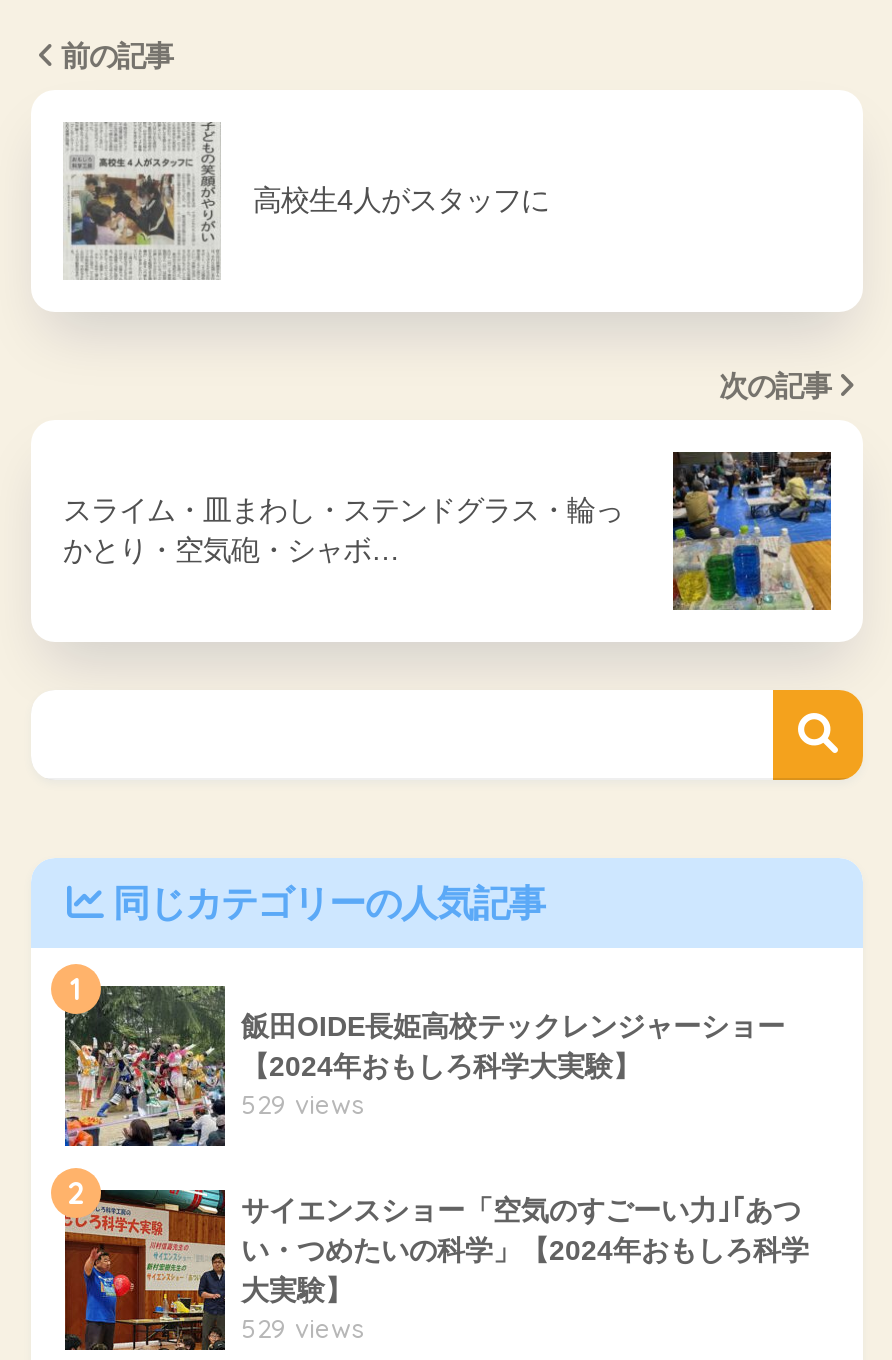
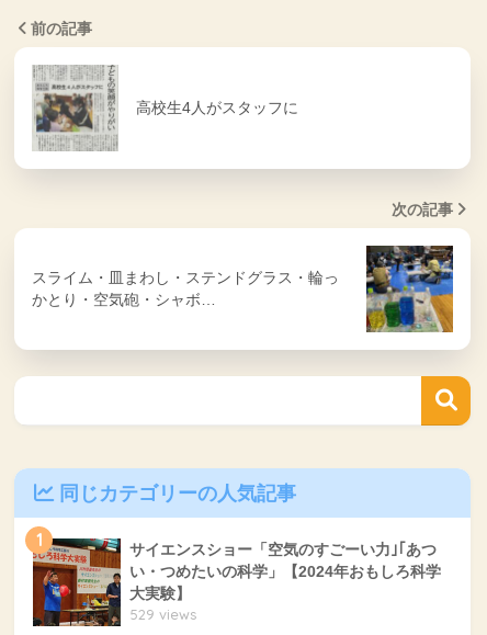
- [image]
- 飯田OIDE長姫高校テックレンジャーショー
- 【2024年おもしろ科学大実験】
- 529 views
- 2
